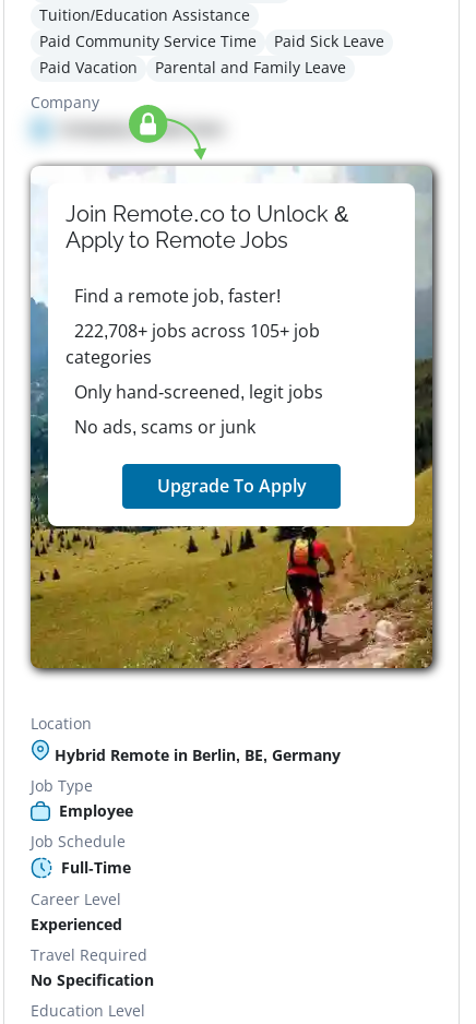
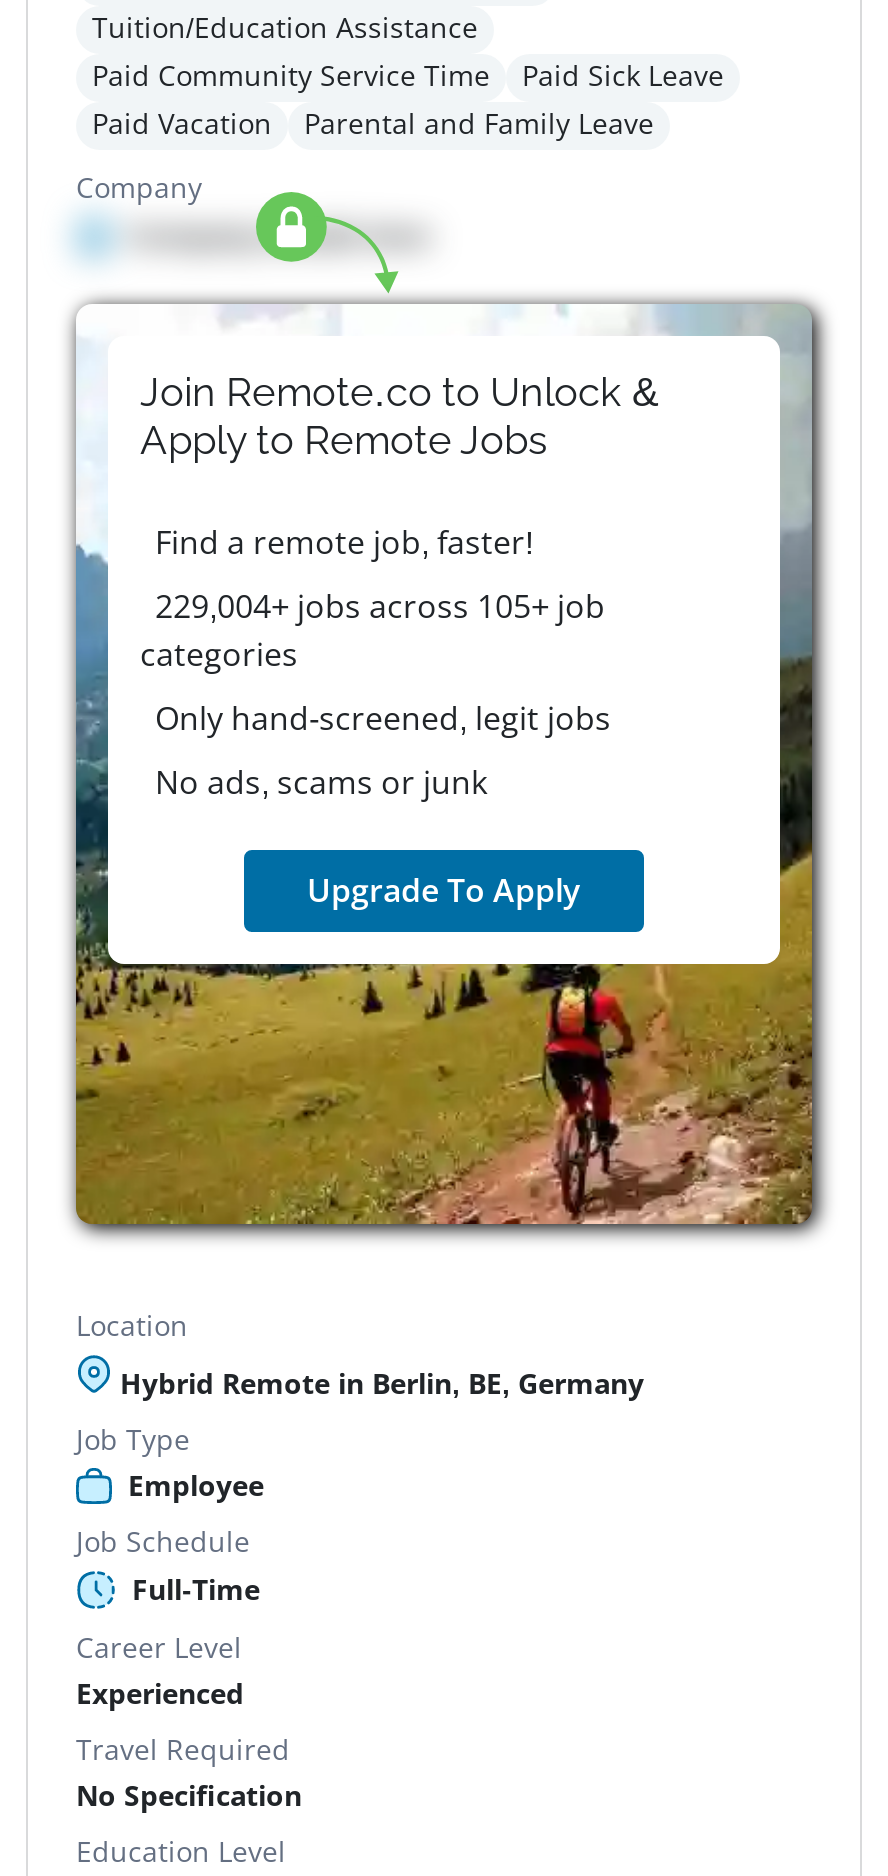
- 222,708+ jobs across 105+ job
+ 229,004+ jobs across 105+ job
